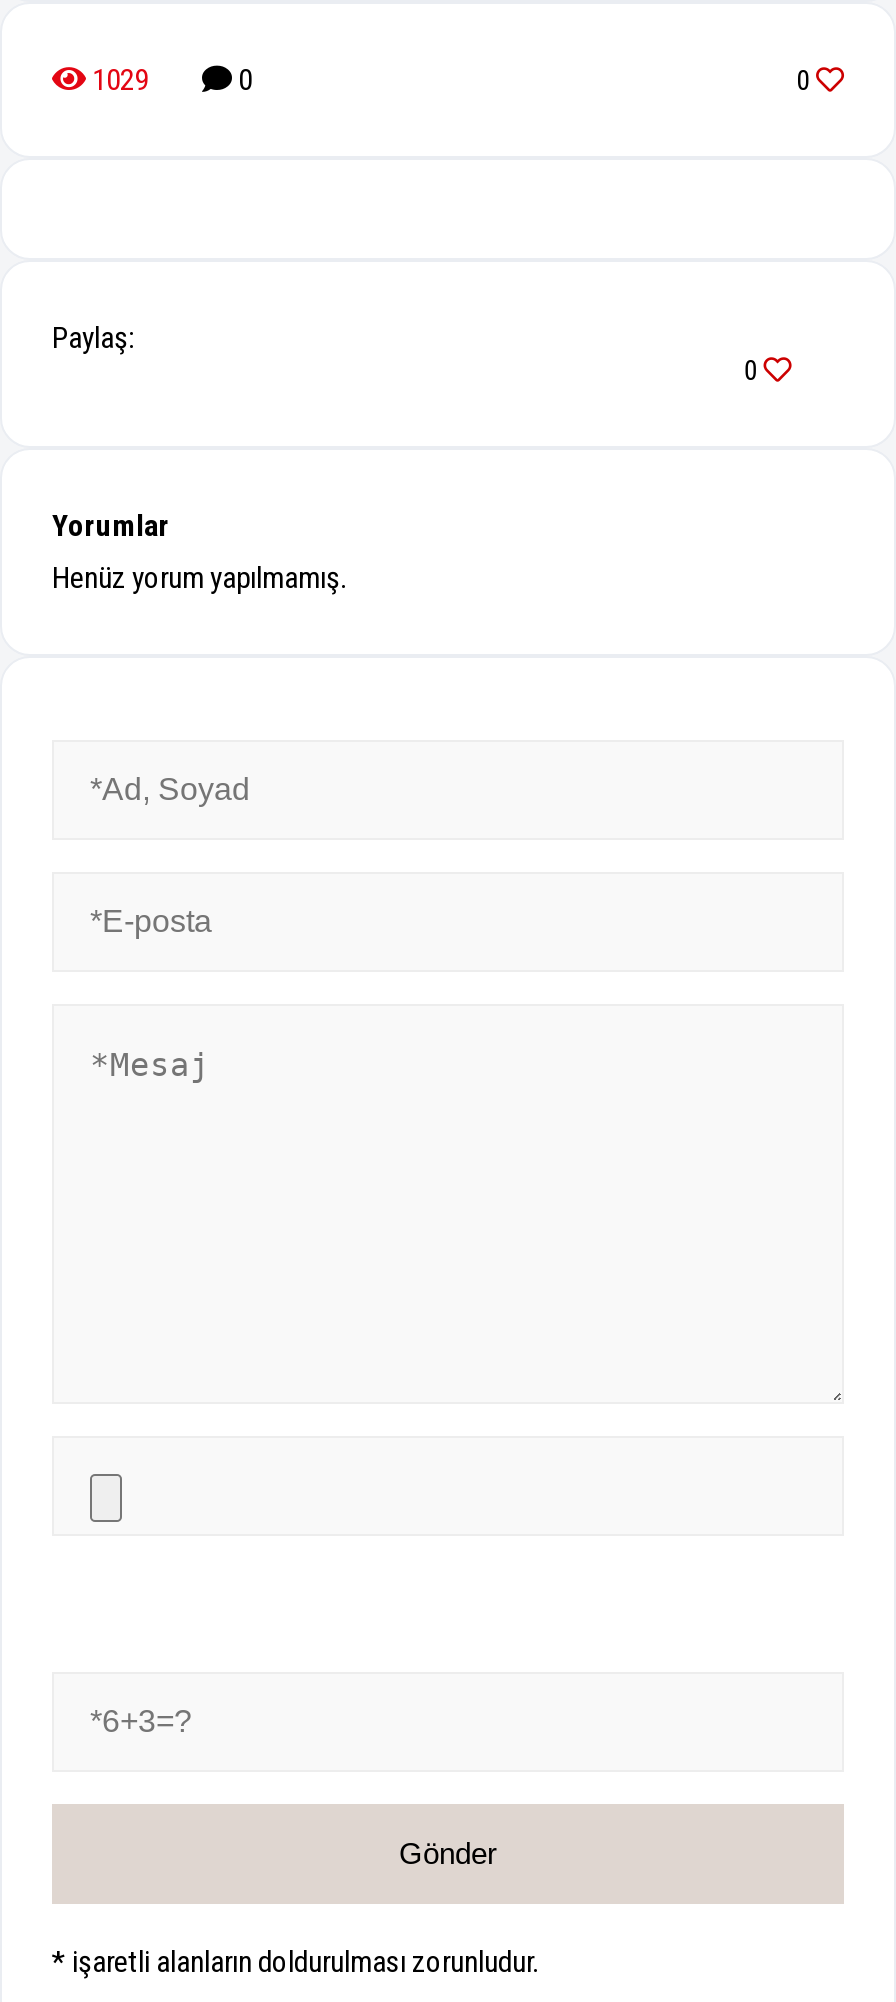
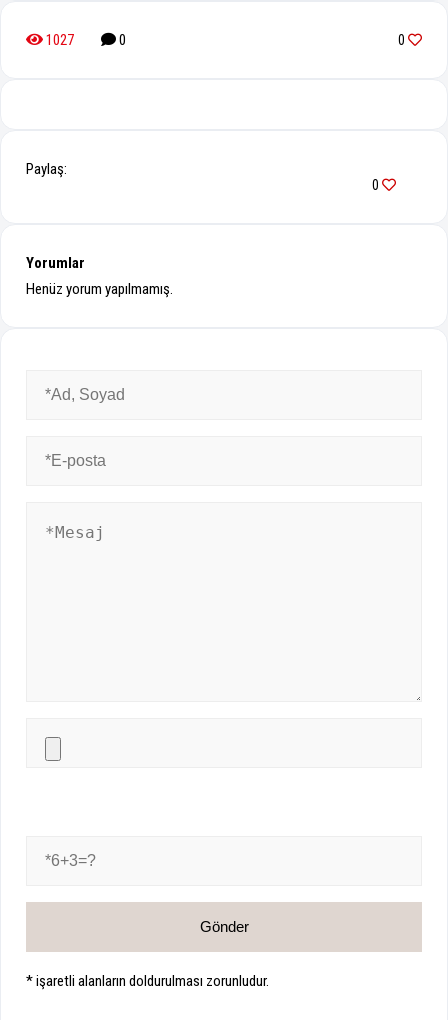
- 1029
+ 1027
